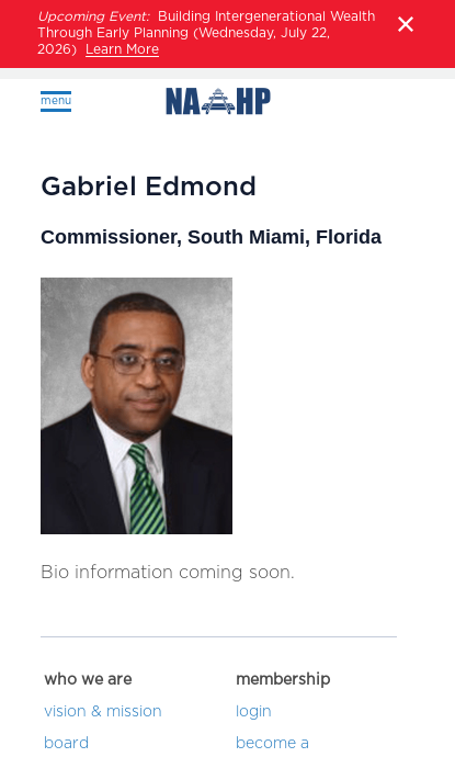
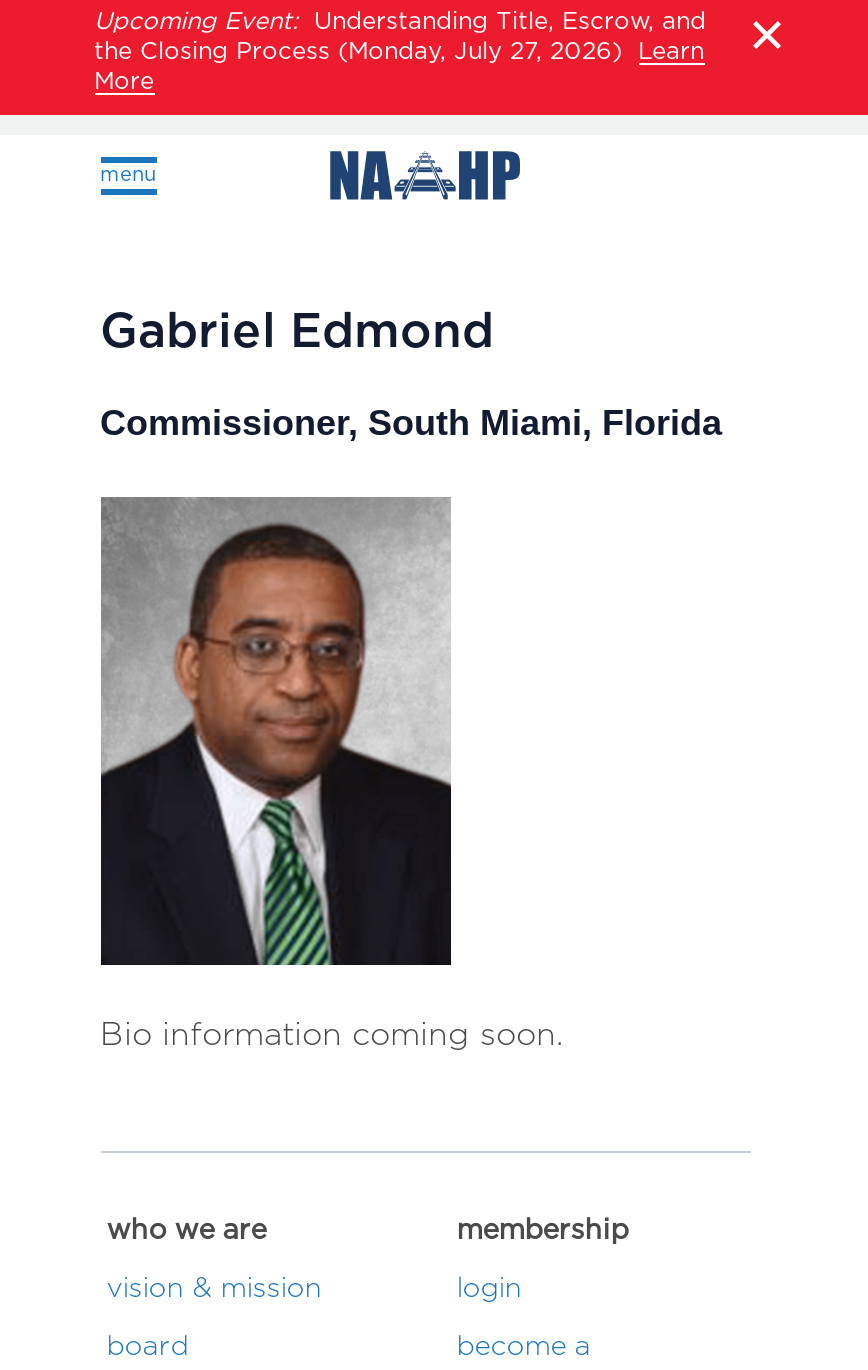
- Upcoming Event: Building Intergenerational Wealth
- Through Early Planning (Wednesday, July 22,
- 2026) Learn More
+ Upcoming Event: Understanding Title, Escrow, and
+ the Closing Process (Monday, July 27, 2026) Learn
+ More
